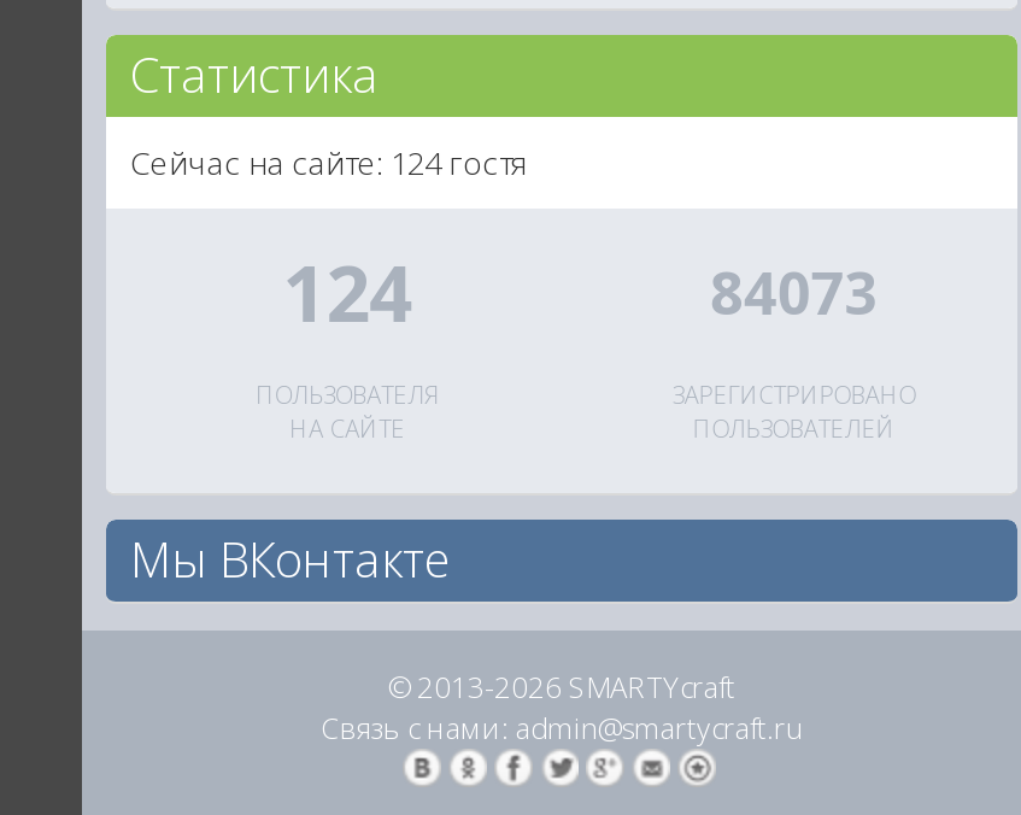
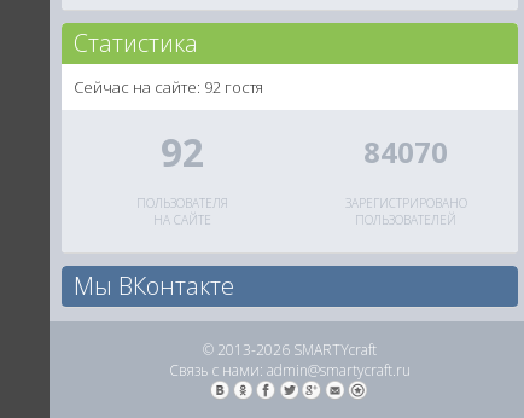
- Сейчас на сайте: 124 гостя
+ Сейчас на сайте: 92 гостя

- 124
+ 92

- 84073
+ 84070
